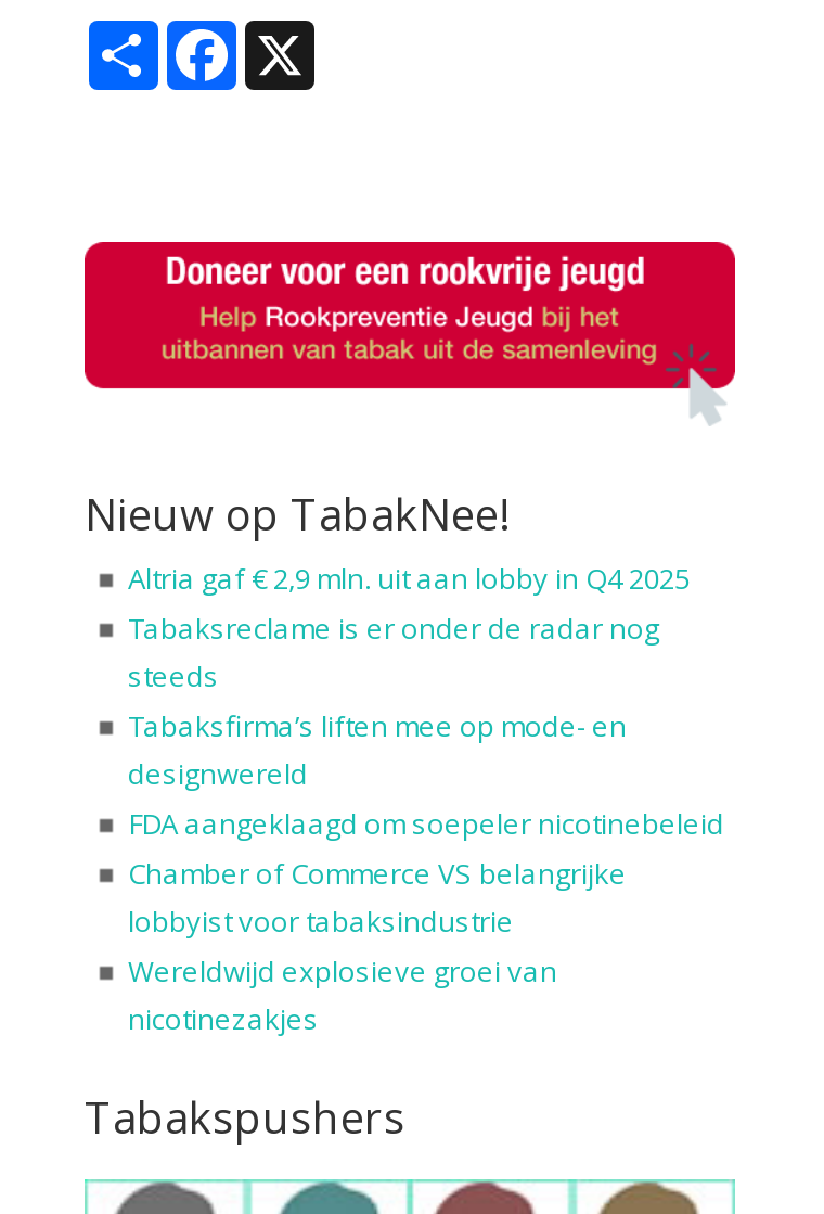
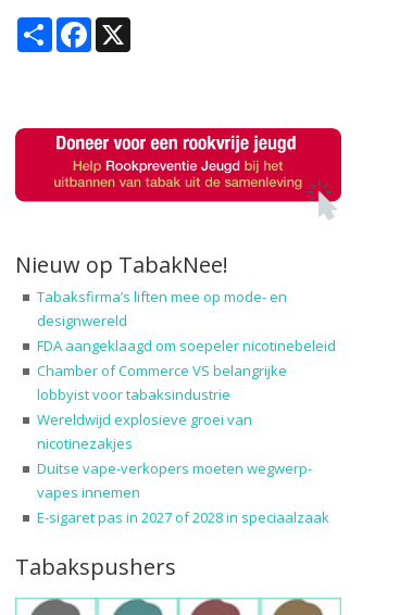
- Altria gaf € 2,9 mln. uit aan lobby in Q4 2025
- Tabaksreclame is er onder de radar nog
- steeds

moved up: Tabaksfirma’s liften mee op mode- en | designwereld | FDA aangeklaagd om soepeler nicotinebeleid | Chamber of Commerce VS belangrijke | lobbyist voor tabaksindustrie | Wereldwijd explosieve groei van | nicotinezakjes

+ Duitse vape-verkopers moeten wegwerp-
+ vapes innemen
+ E-sigaret pas in 2027 of 2028 in speciaalzaak
